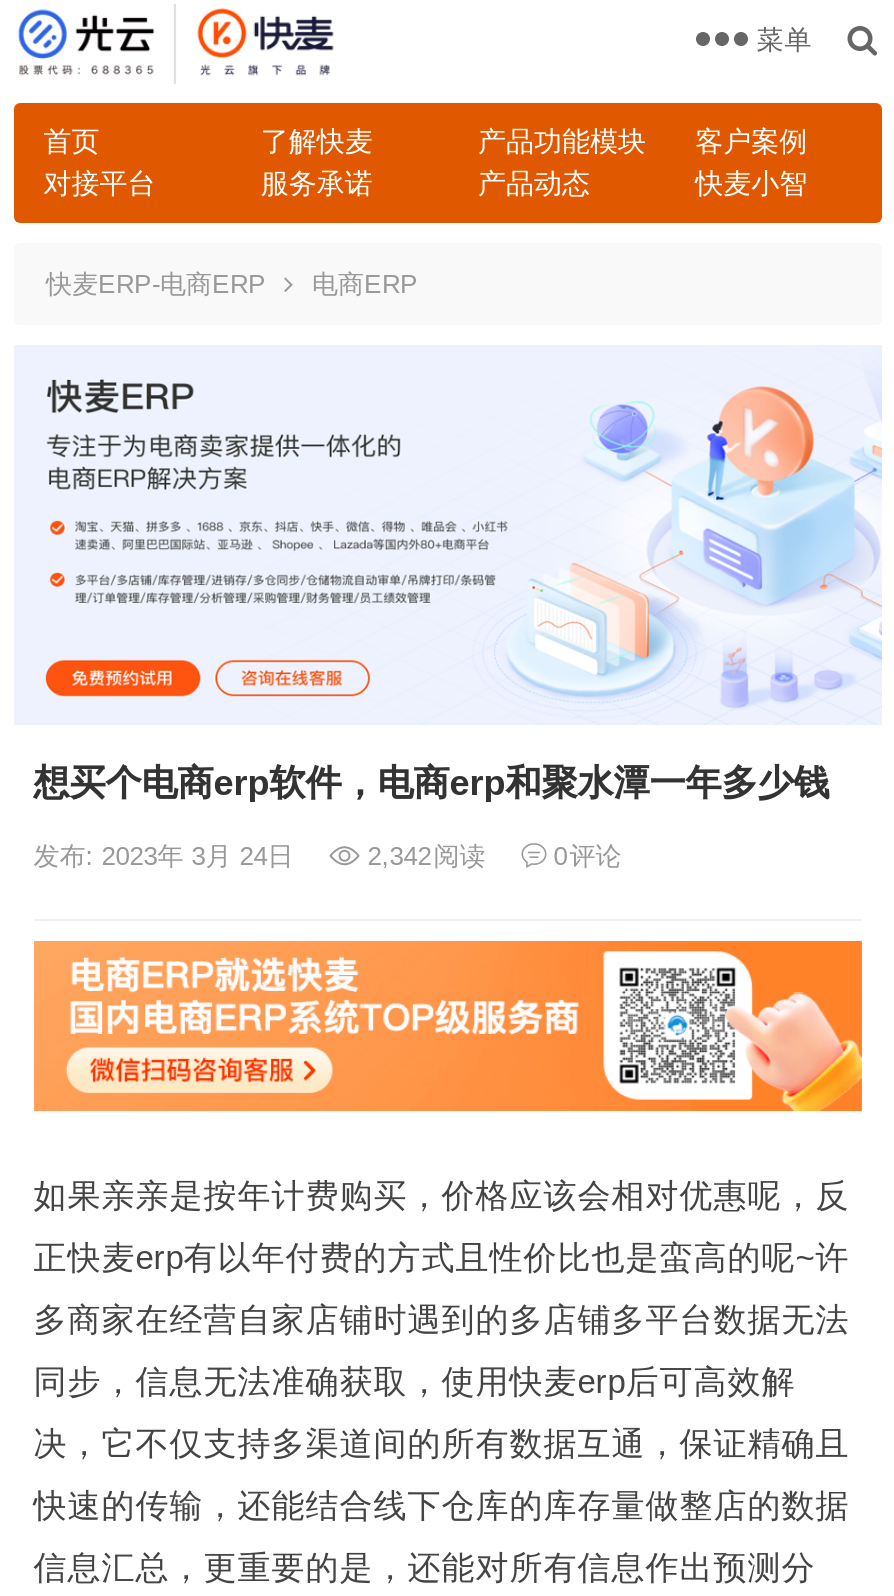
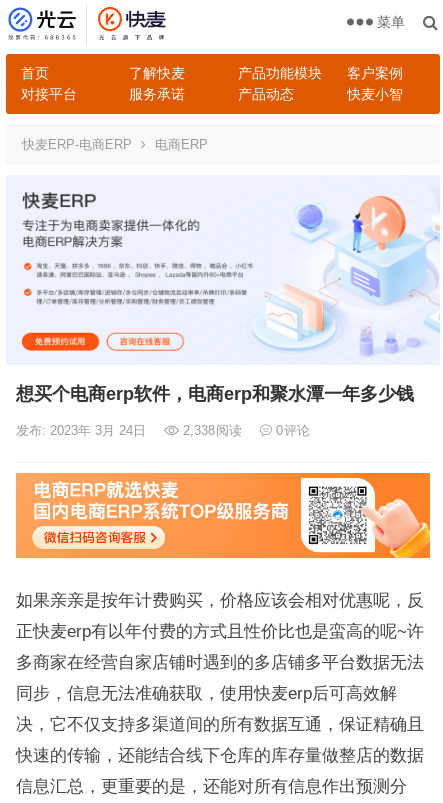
- 发布: 2023年 3月 24日 2,342阅读 0评论
+ 发布: 2023年 3月 24日 2,338阅读 0评论
